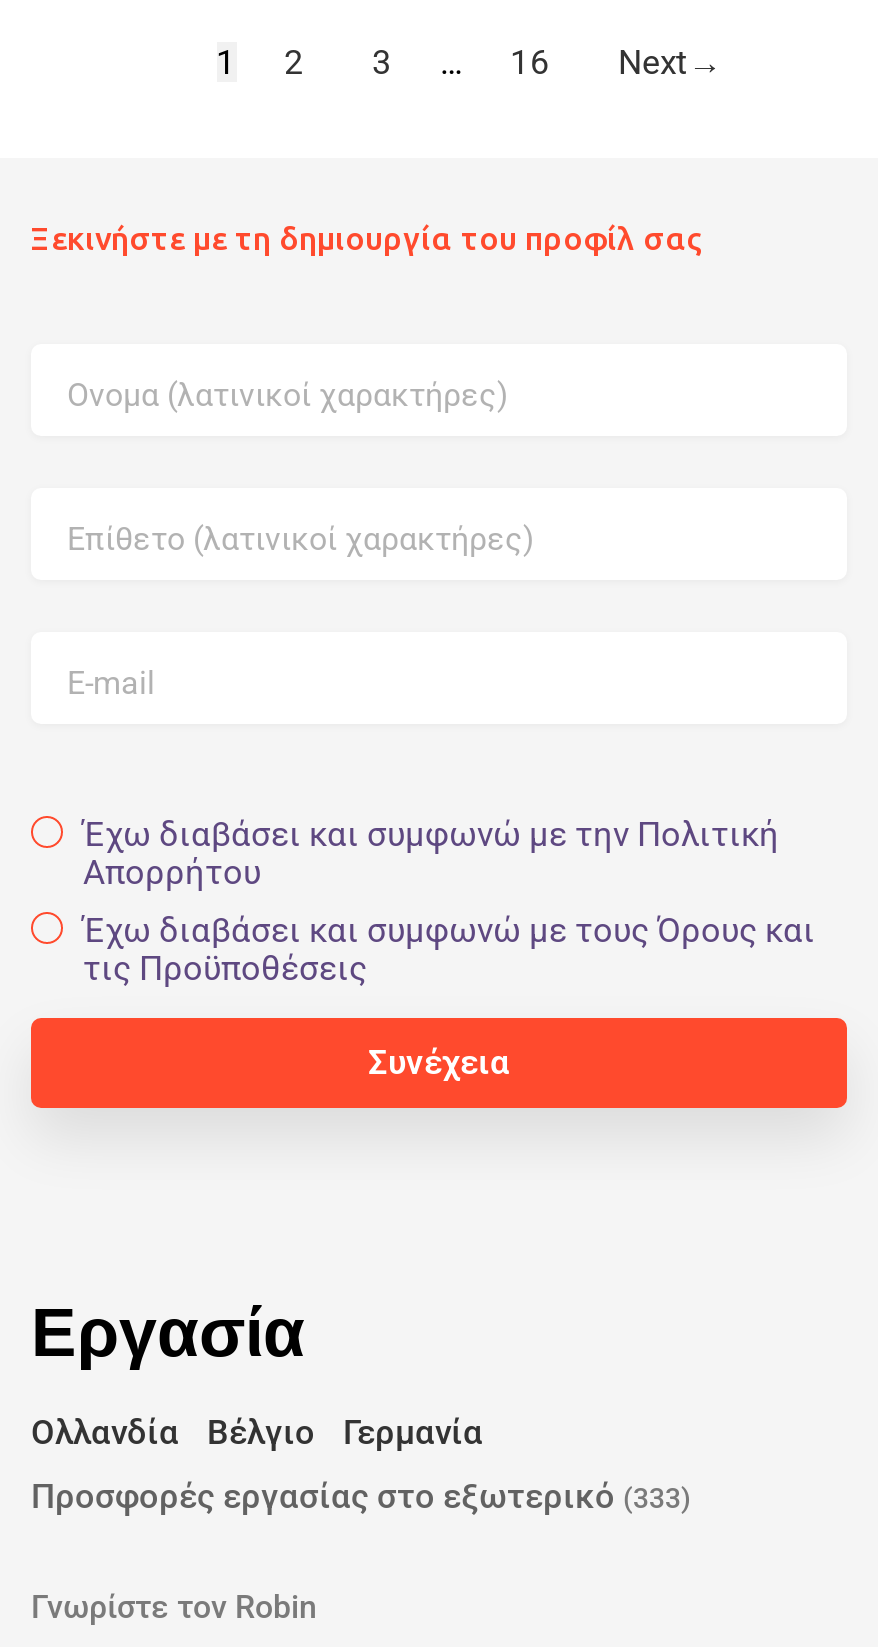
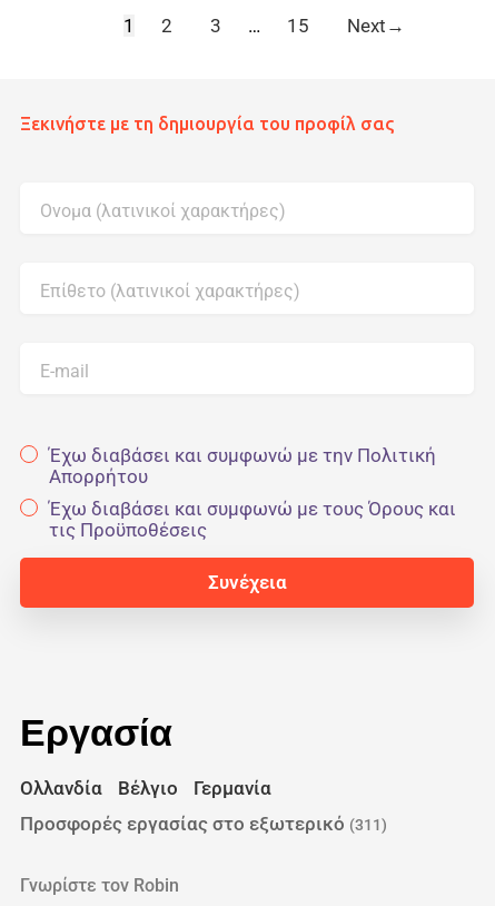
- 16
+ 15

- Προσφορές εργασίας στο εξωτερικό (333)
+ Προσφορές εργασίας στο εξωτερικό (311)
